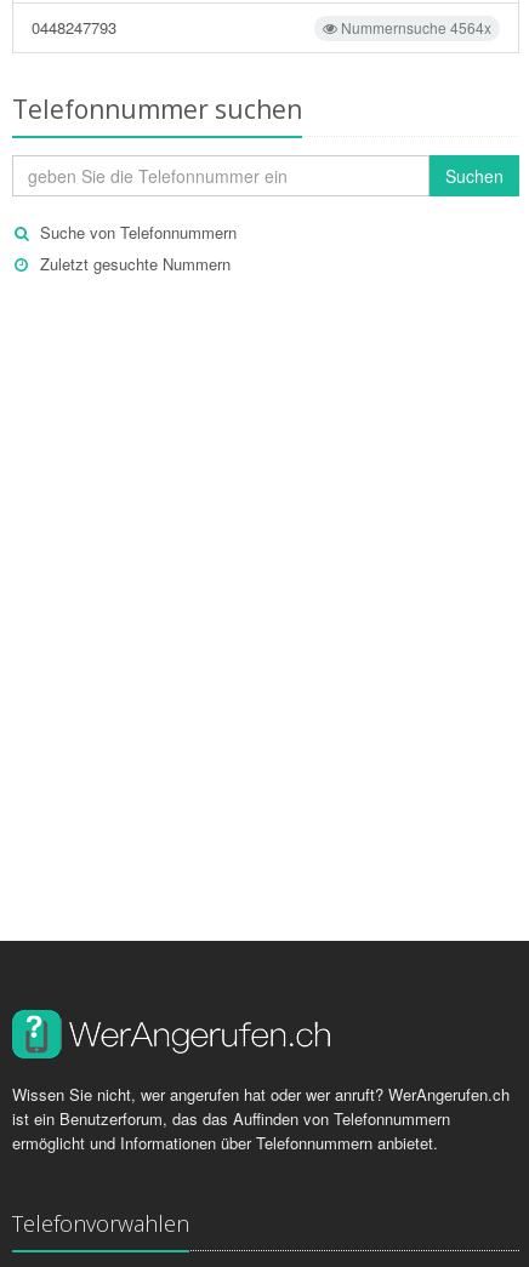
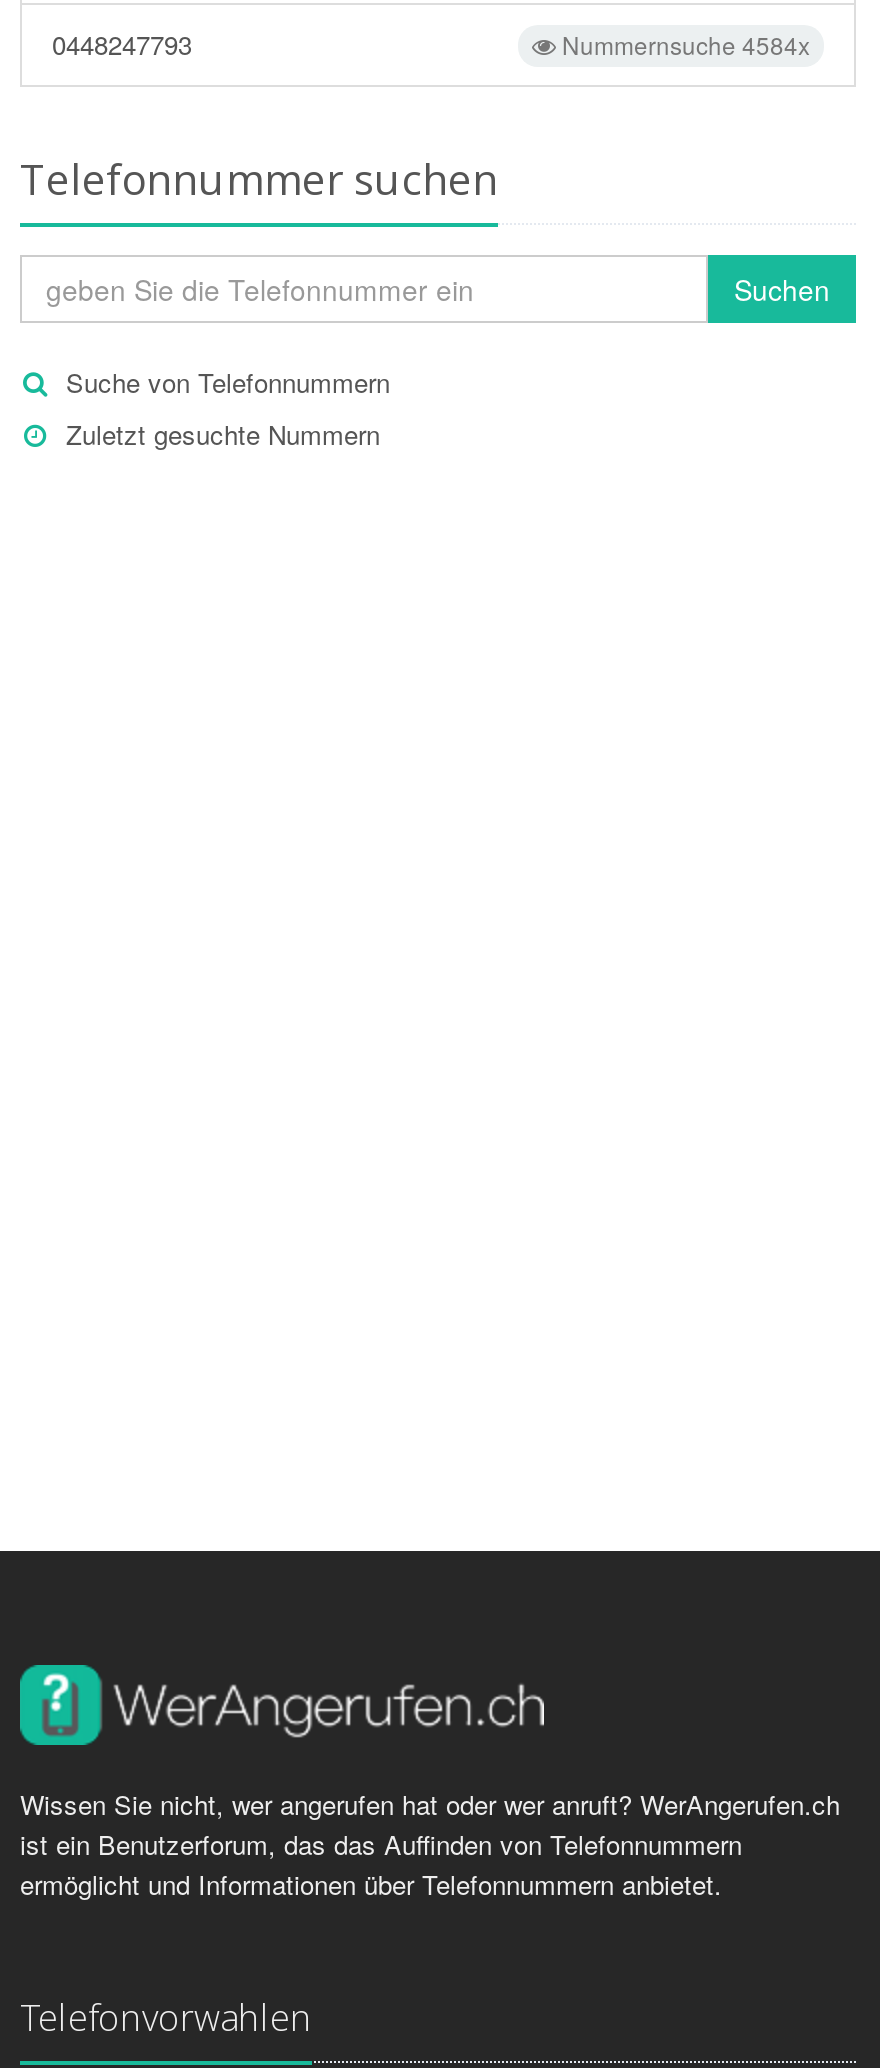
- Nummernsuche 4564x
+ Nummernsuche 4584x
